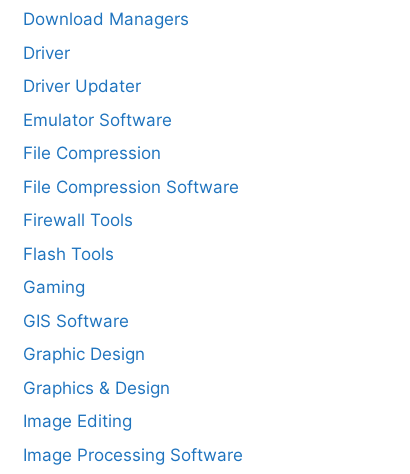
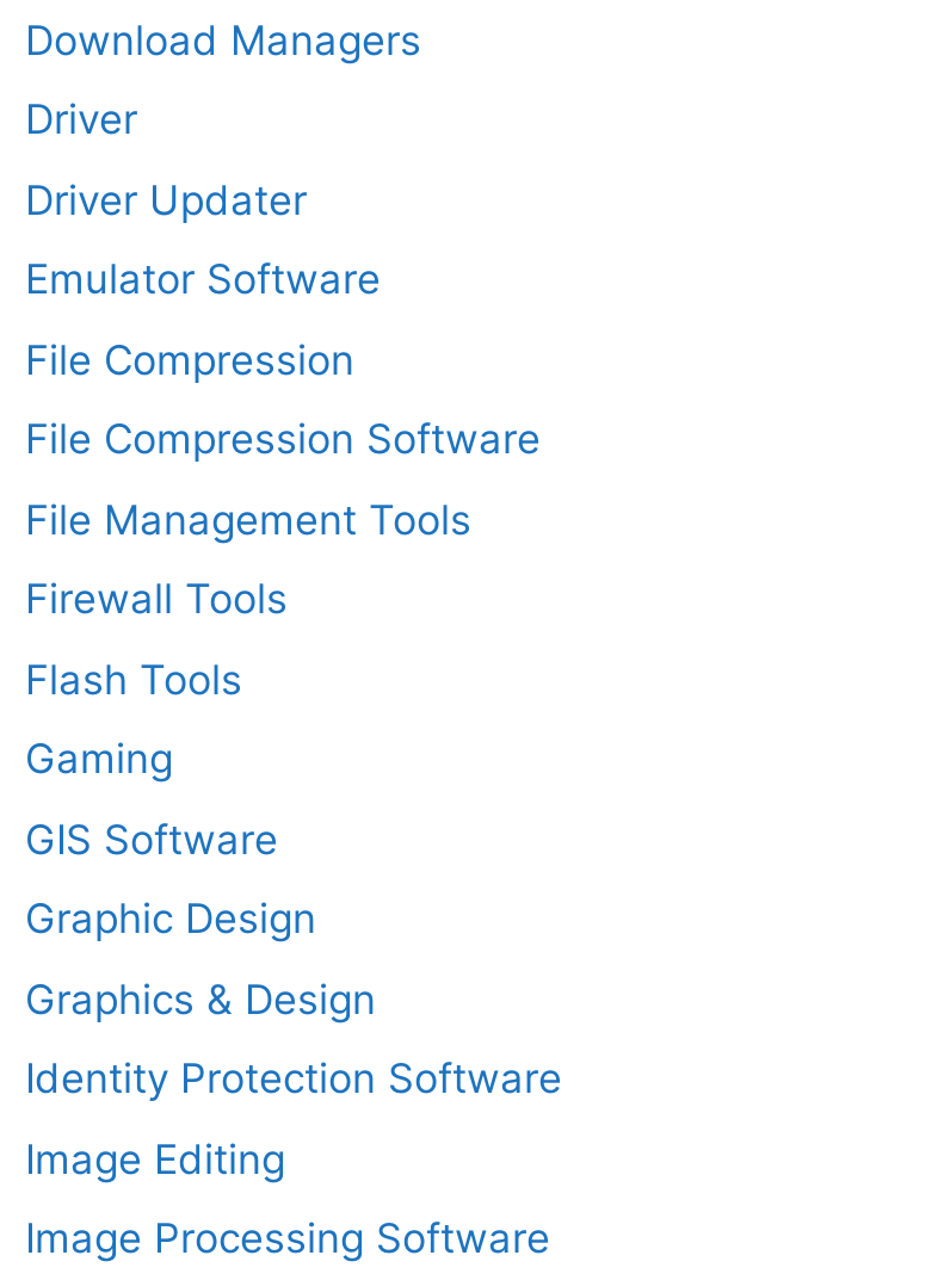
+ File Management Tools

+ Identity Protection Software
